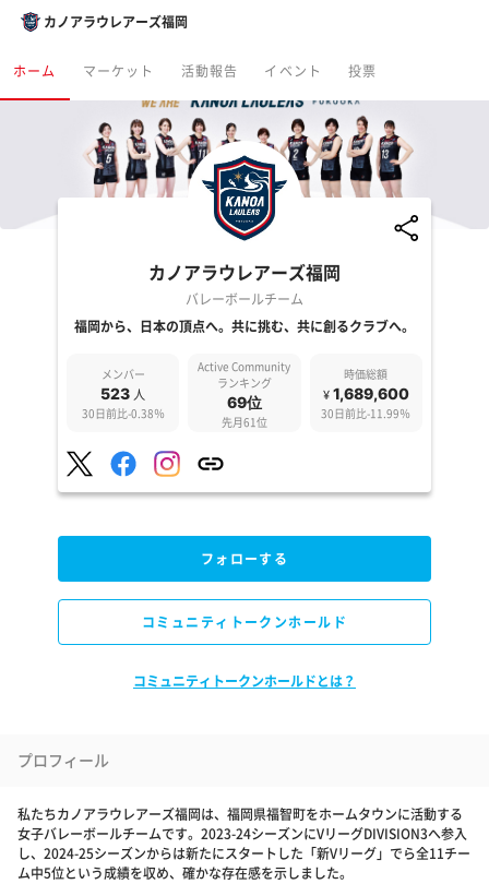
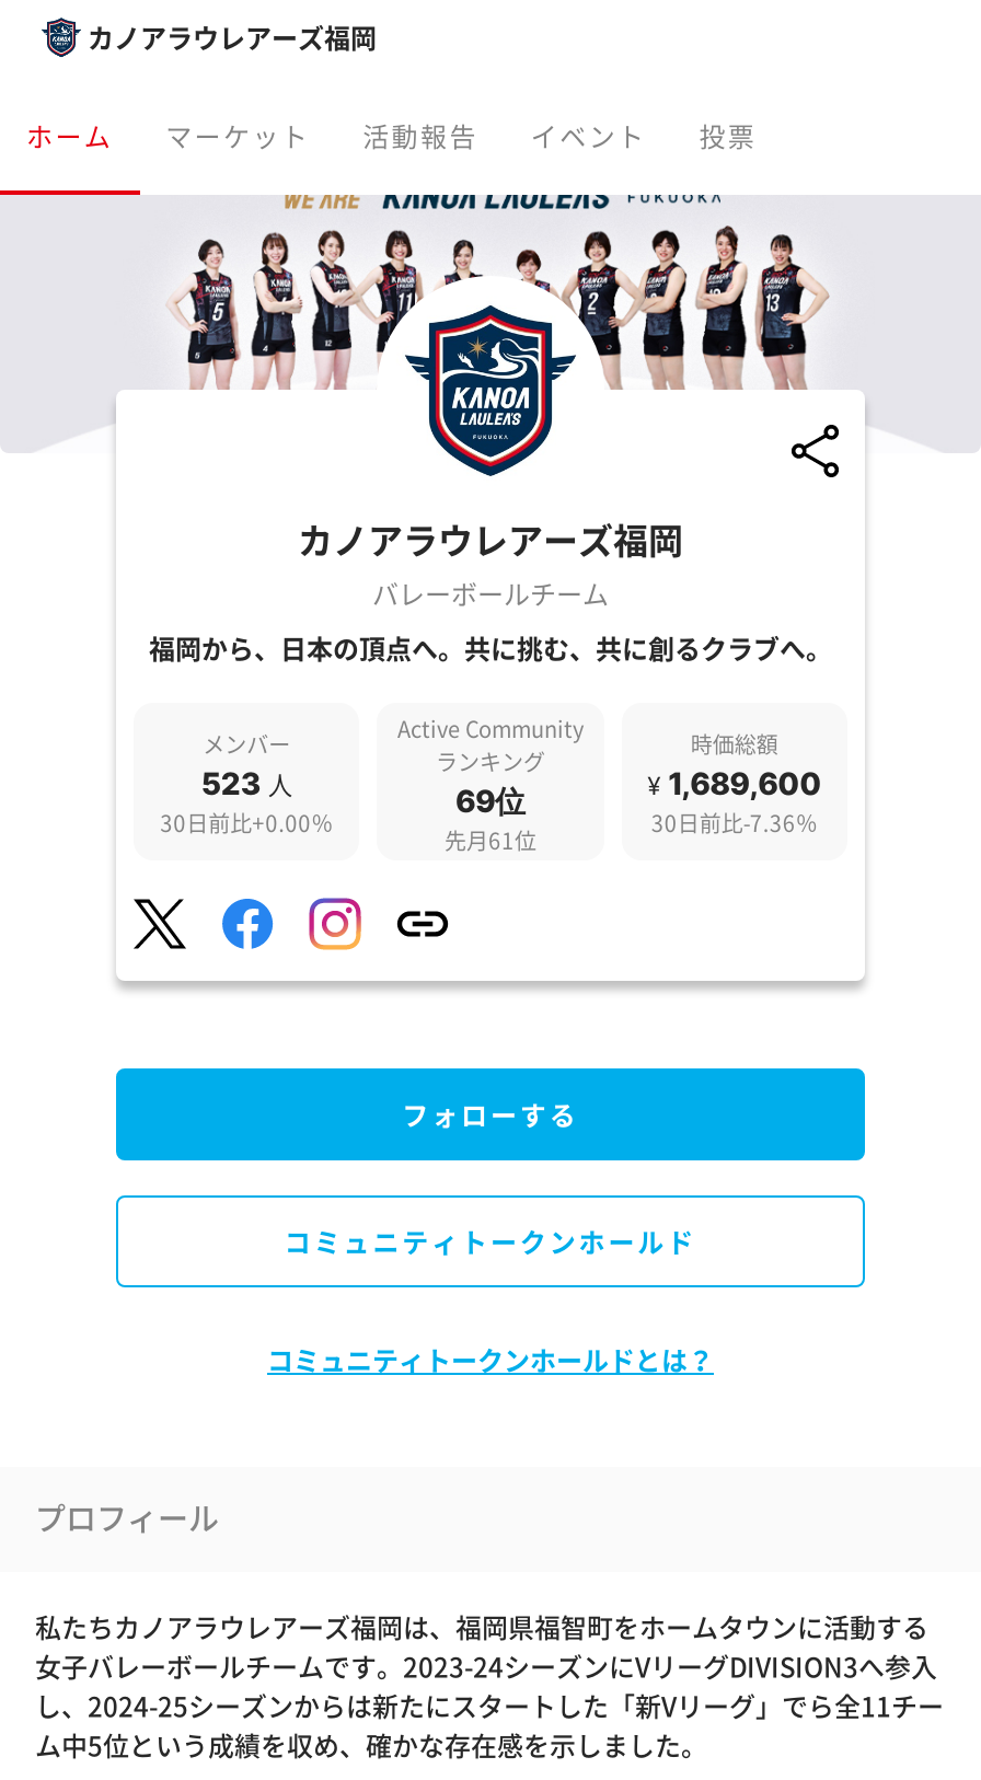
- 30日前比-0.38％
+ 30日前比+0.00％

- 30日前比-11.99％
+ 30日前比-7.36％
